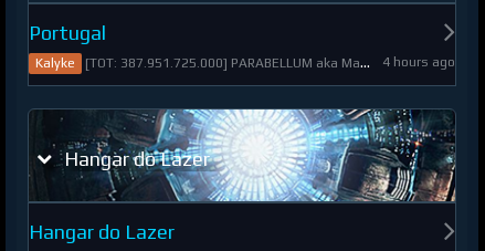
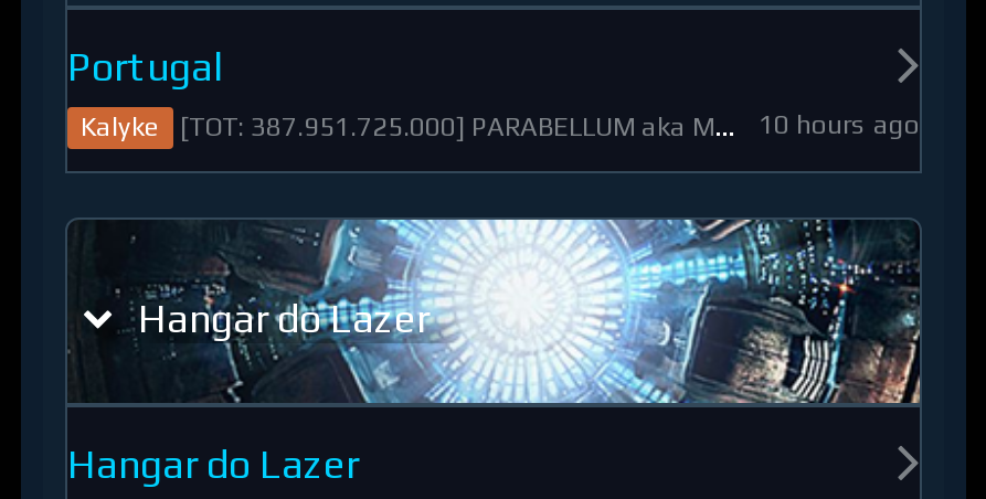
- 4 hours ago
+ 10 hours ago
